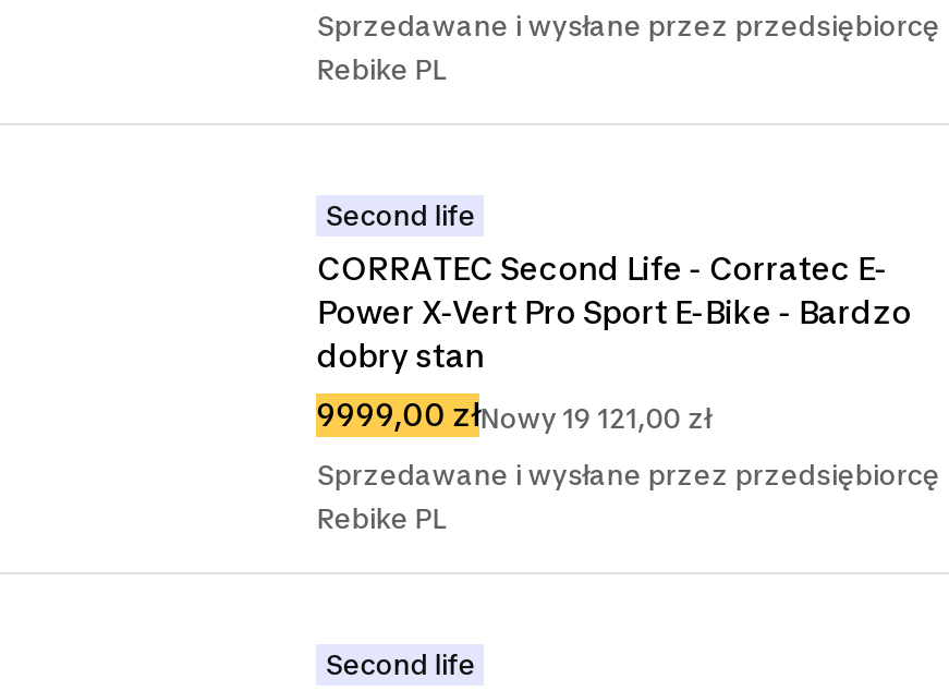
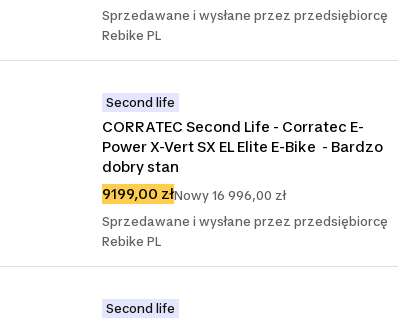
- Power X-Vert Pro Sport E-Bike - Bardzo
+ Power X-Vert SX EL Elite E-Bike - Bardzo

- 9999,00 złNowy 19 121,00 zł
+ 9199,00 złNowy 16 996,00 zł
